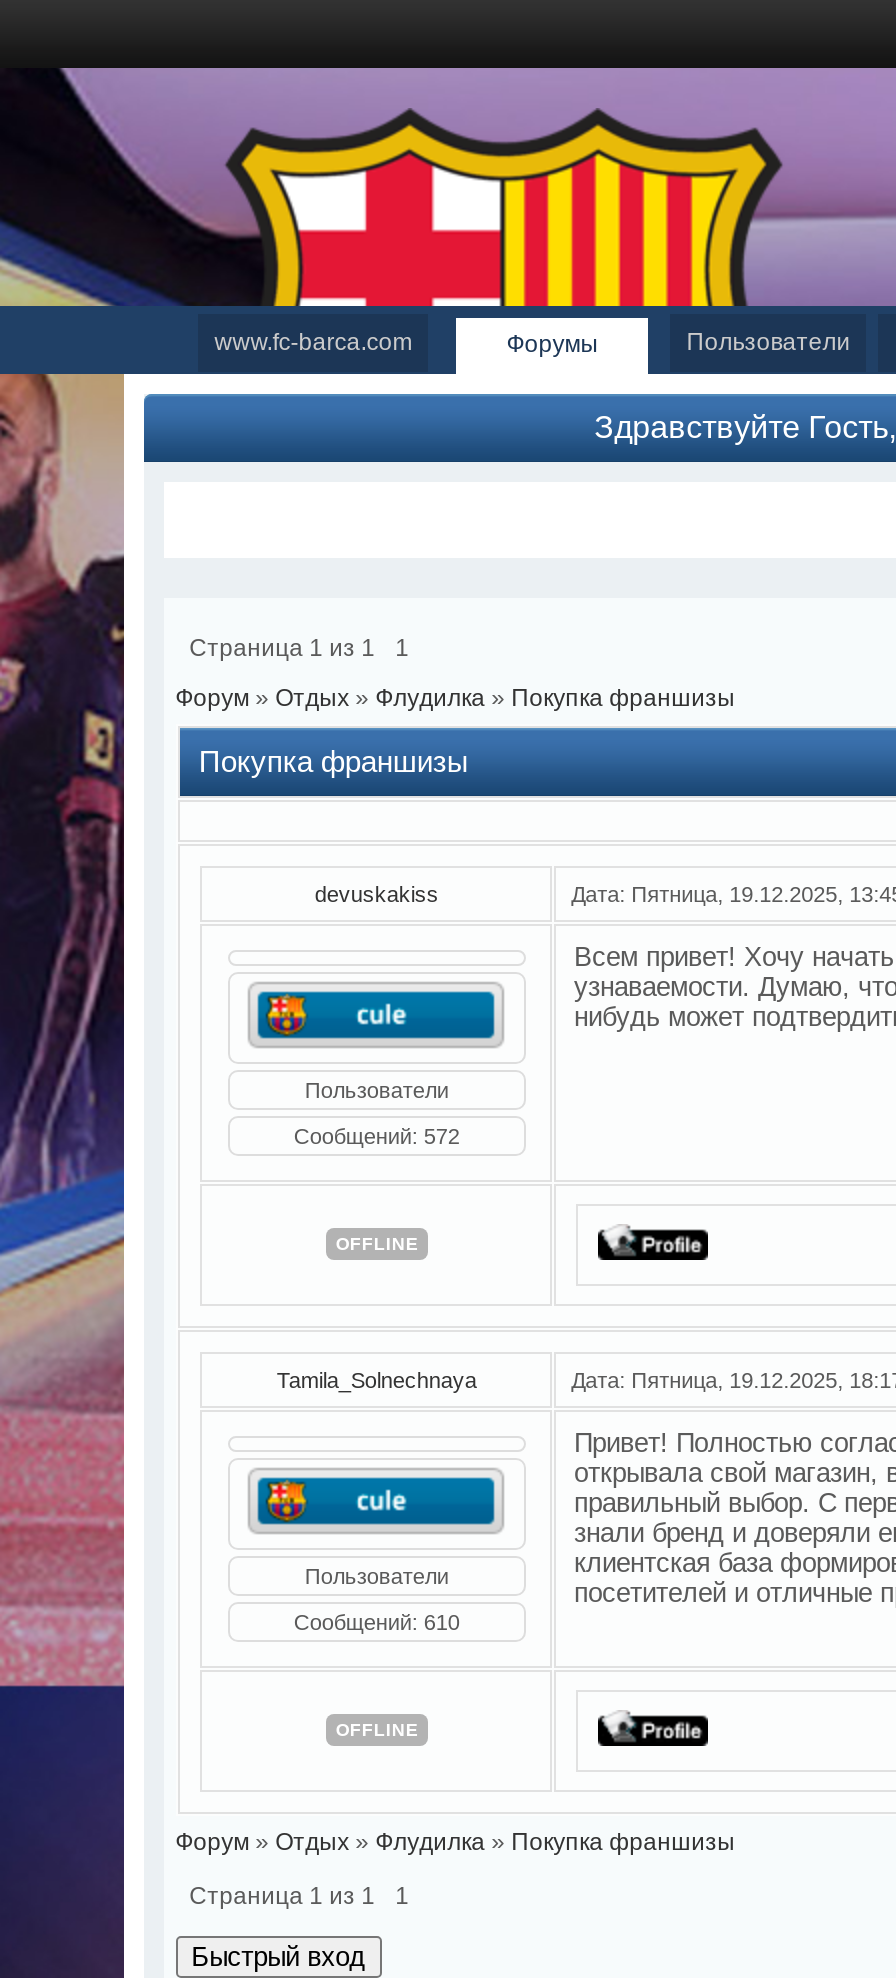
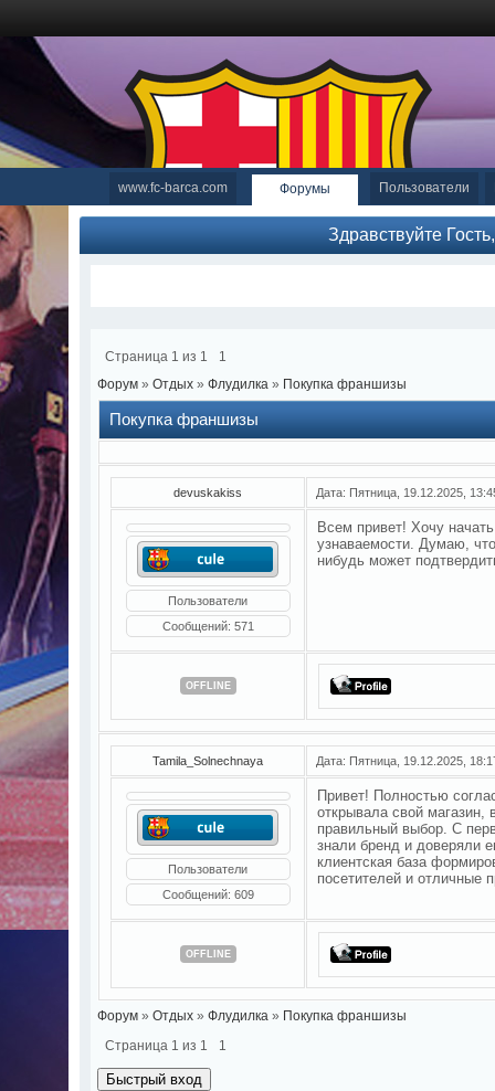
- Сообщений: 572
+ Сообщений: 571

- Сообщений: 610
+ Сообщений: 609
